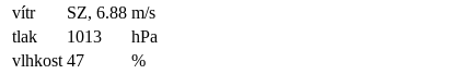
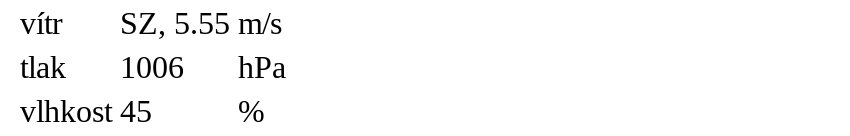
- vítr SZ, 6.88 m/s
+ vítr SZ, 5.55 m/s

- tlak 1013 hPa
+ tlak 1006 hPa

- vlhkost 47
+ vlhkost 45
